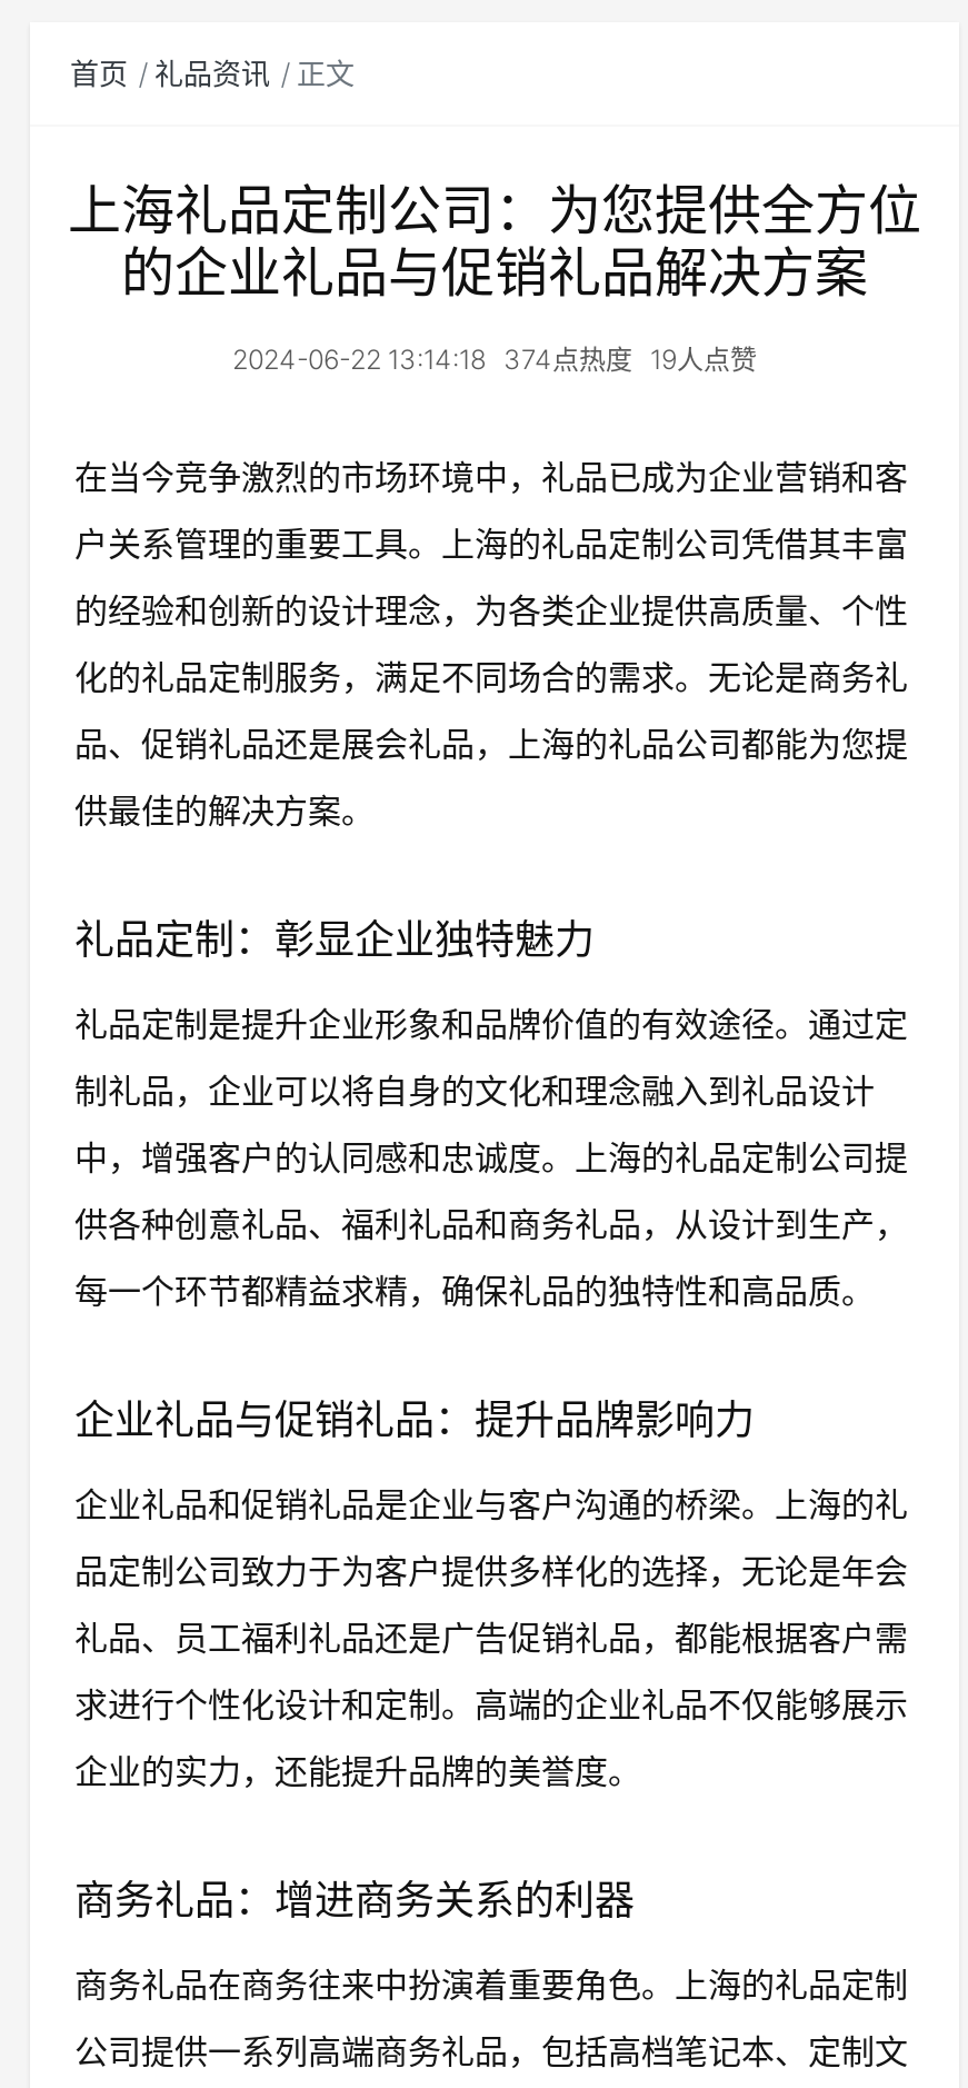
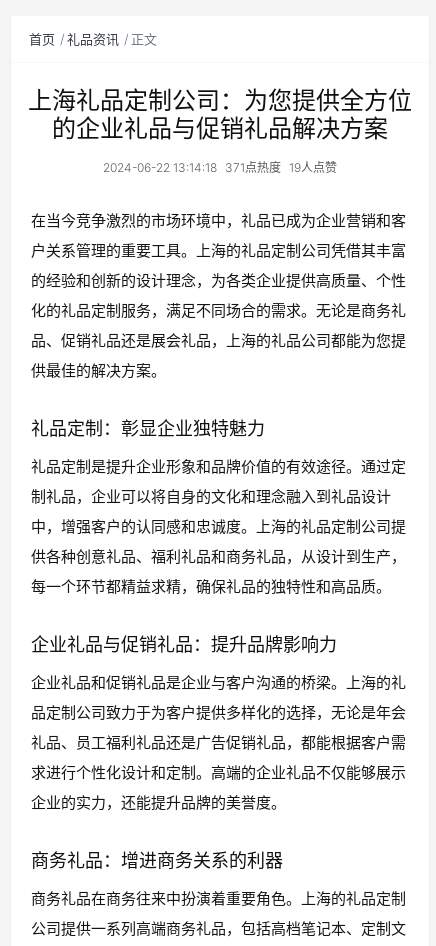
- 2024-06-22 13:14:18 374点热度 19人点赞
+ 2024-06-22 13:14:18 371点热度 19人点赞
